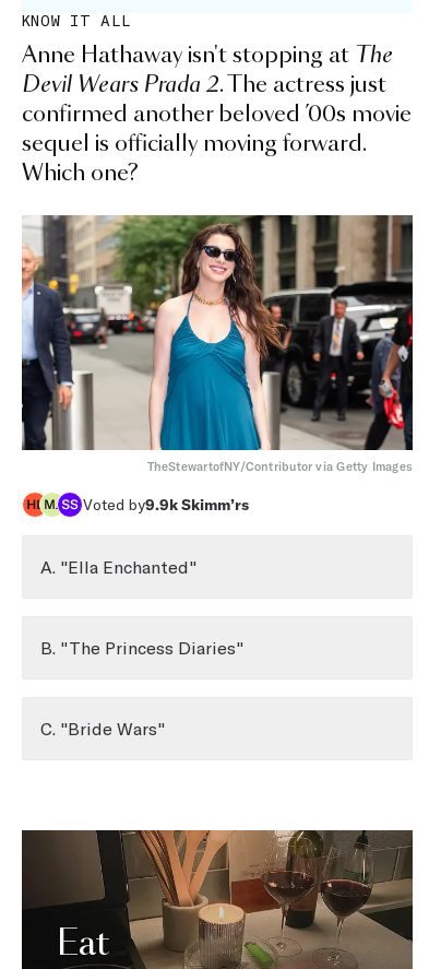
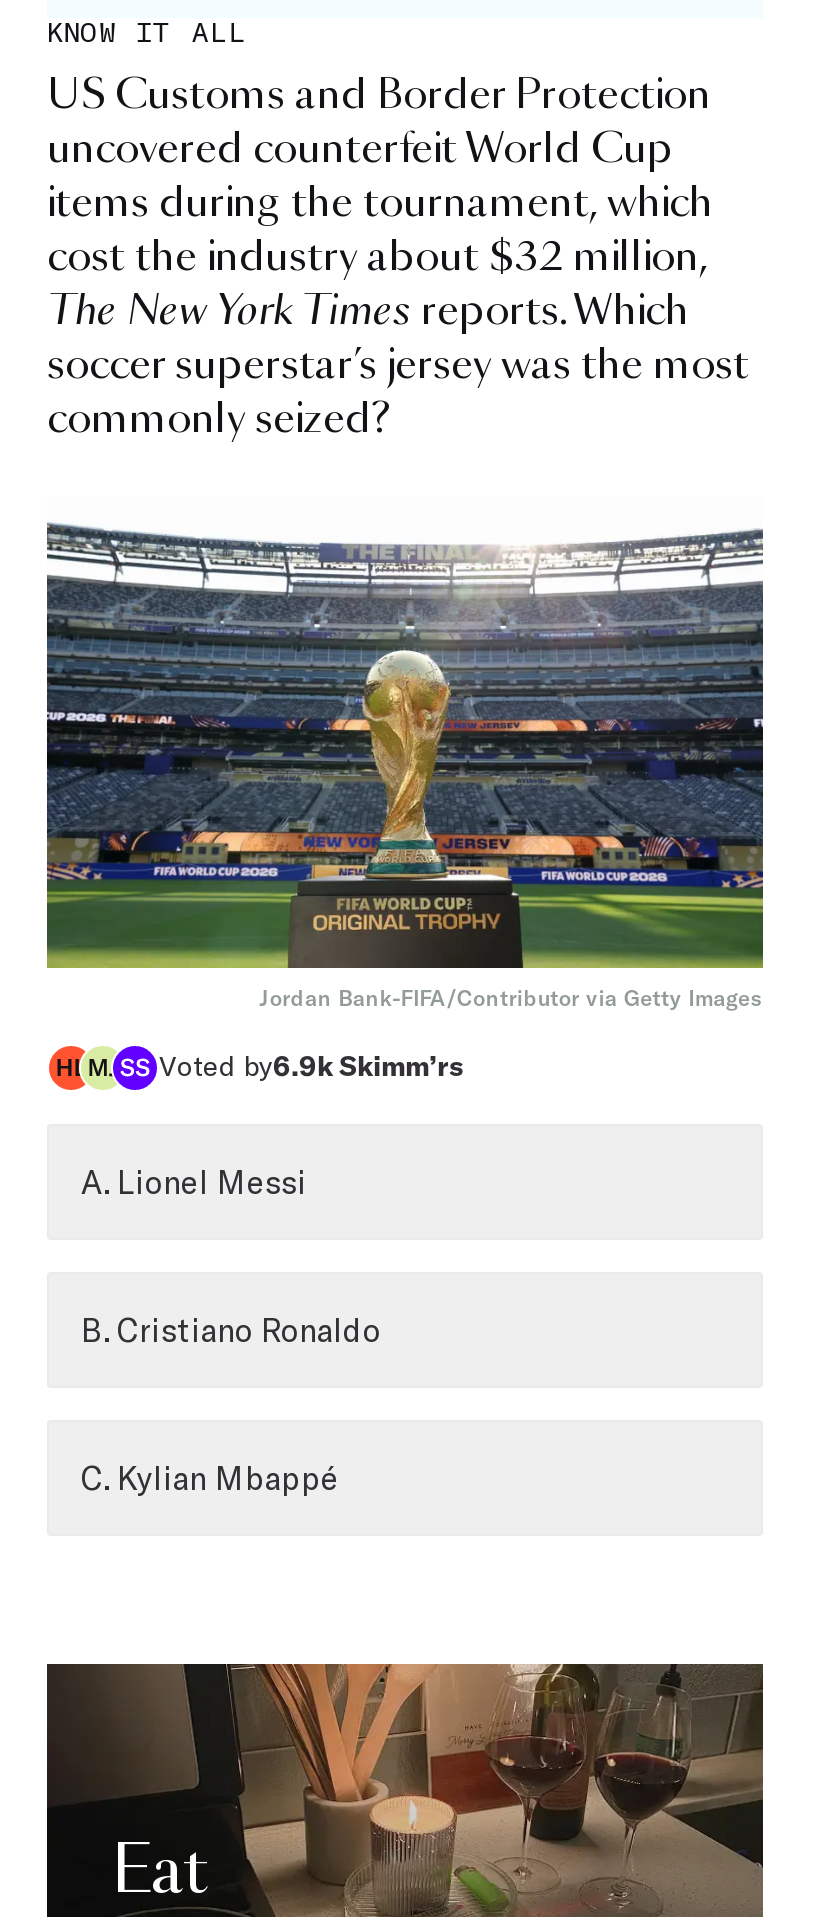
- Anne Hathaway isn't stopping at The
- Devil Wears Prada 2. The actress just
- confirmed another beloved ’00s movie
- sequel is officially moving forward.
- Which one?
+ US Customs and Border Protection
+ uncovered counterfeit World Cup
+ items during the tournament, which
+ cost the industry about $32 million,
+ The New York Times reports. Which
+ soccer superstar’s jersey was the most
+ commonly seized?

- [image]
- TheStewartofNY/Contributor via Getty Images
+ [image]
+ Jordan Bank-FIFA/Contributor via Getty Images

- Voted by9.9kSkimm’rs
+ Voted by6.9kSkimm’rs

- A. "Ella Enchanted"
+ A. Lionel Messi

- B. "The Princess Diaries"
+ B. Cristiano Ronaldo

- C. "Bride Wars"
+ C. Kylian Mbappé
